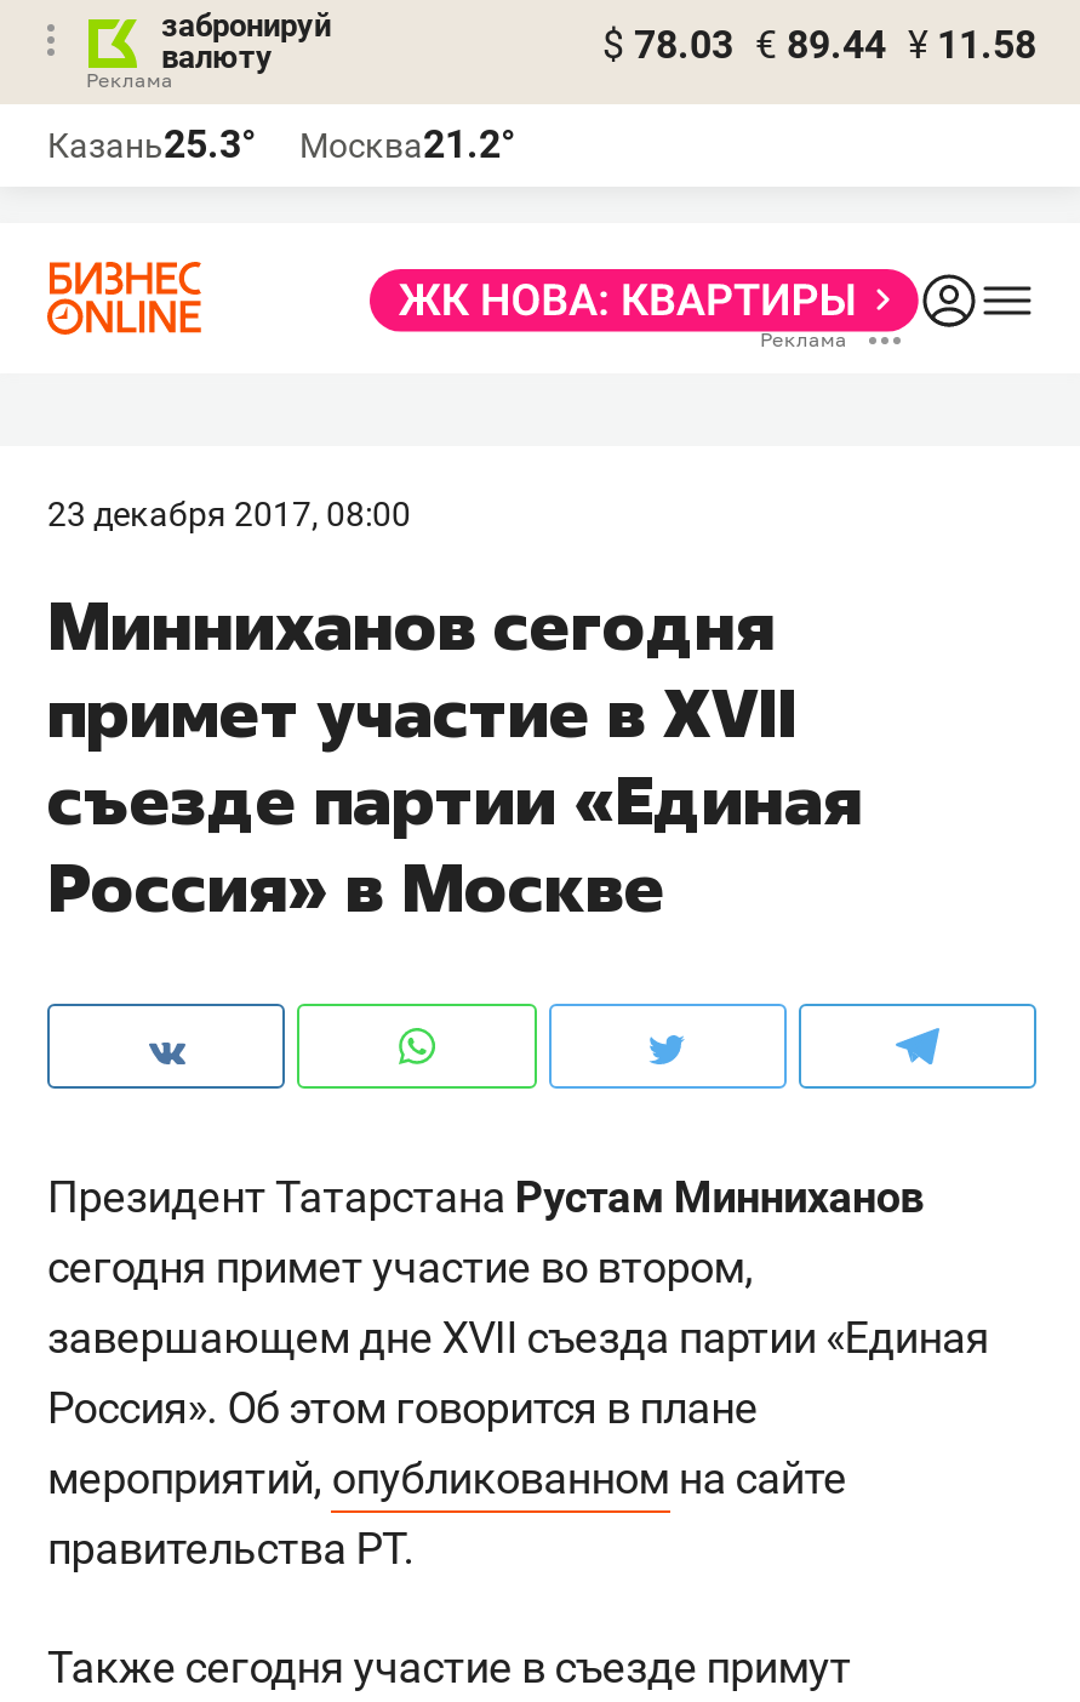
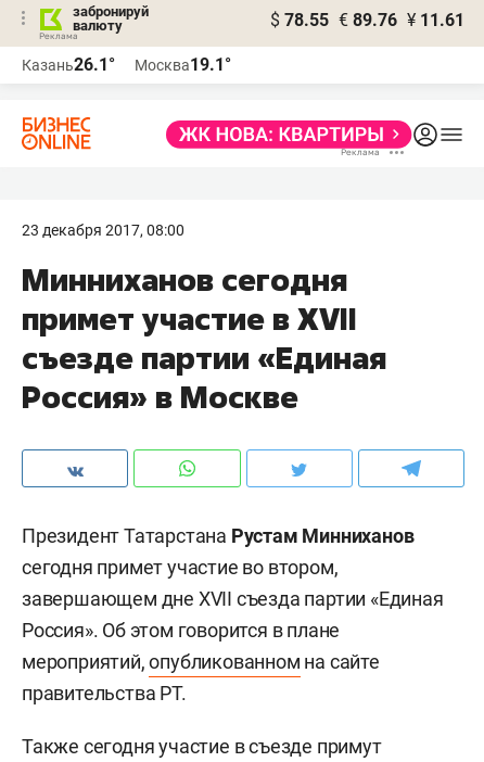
- $ 78.03 € 89.44 ¥ 11.58
+ $ 78.55 € 89.76 ¥ 11.61

- Казань25.3°
+ Казань26.1°

- Москва21.2°
+ Москва19.1°
